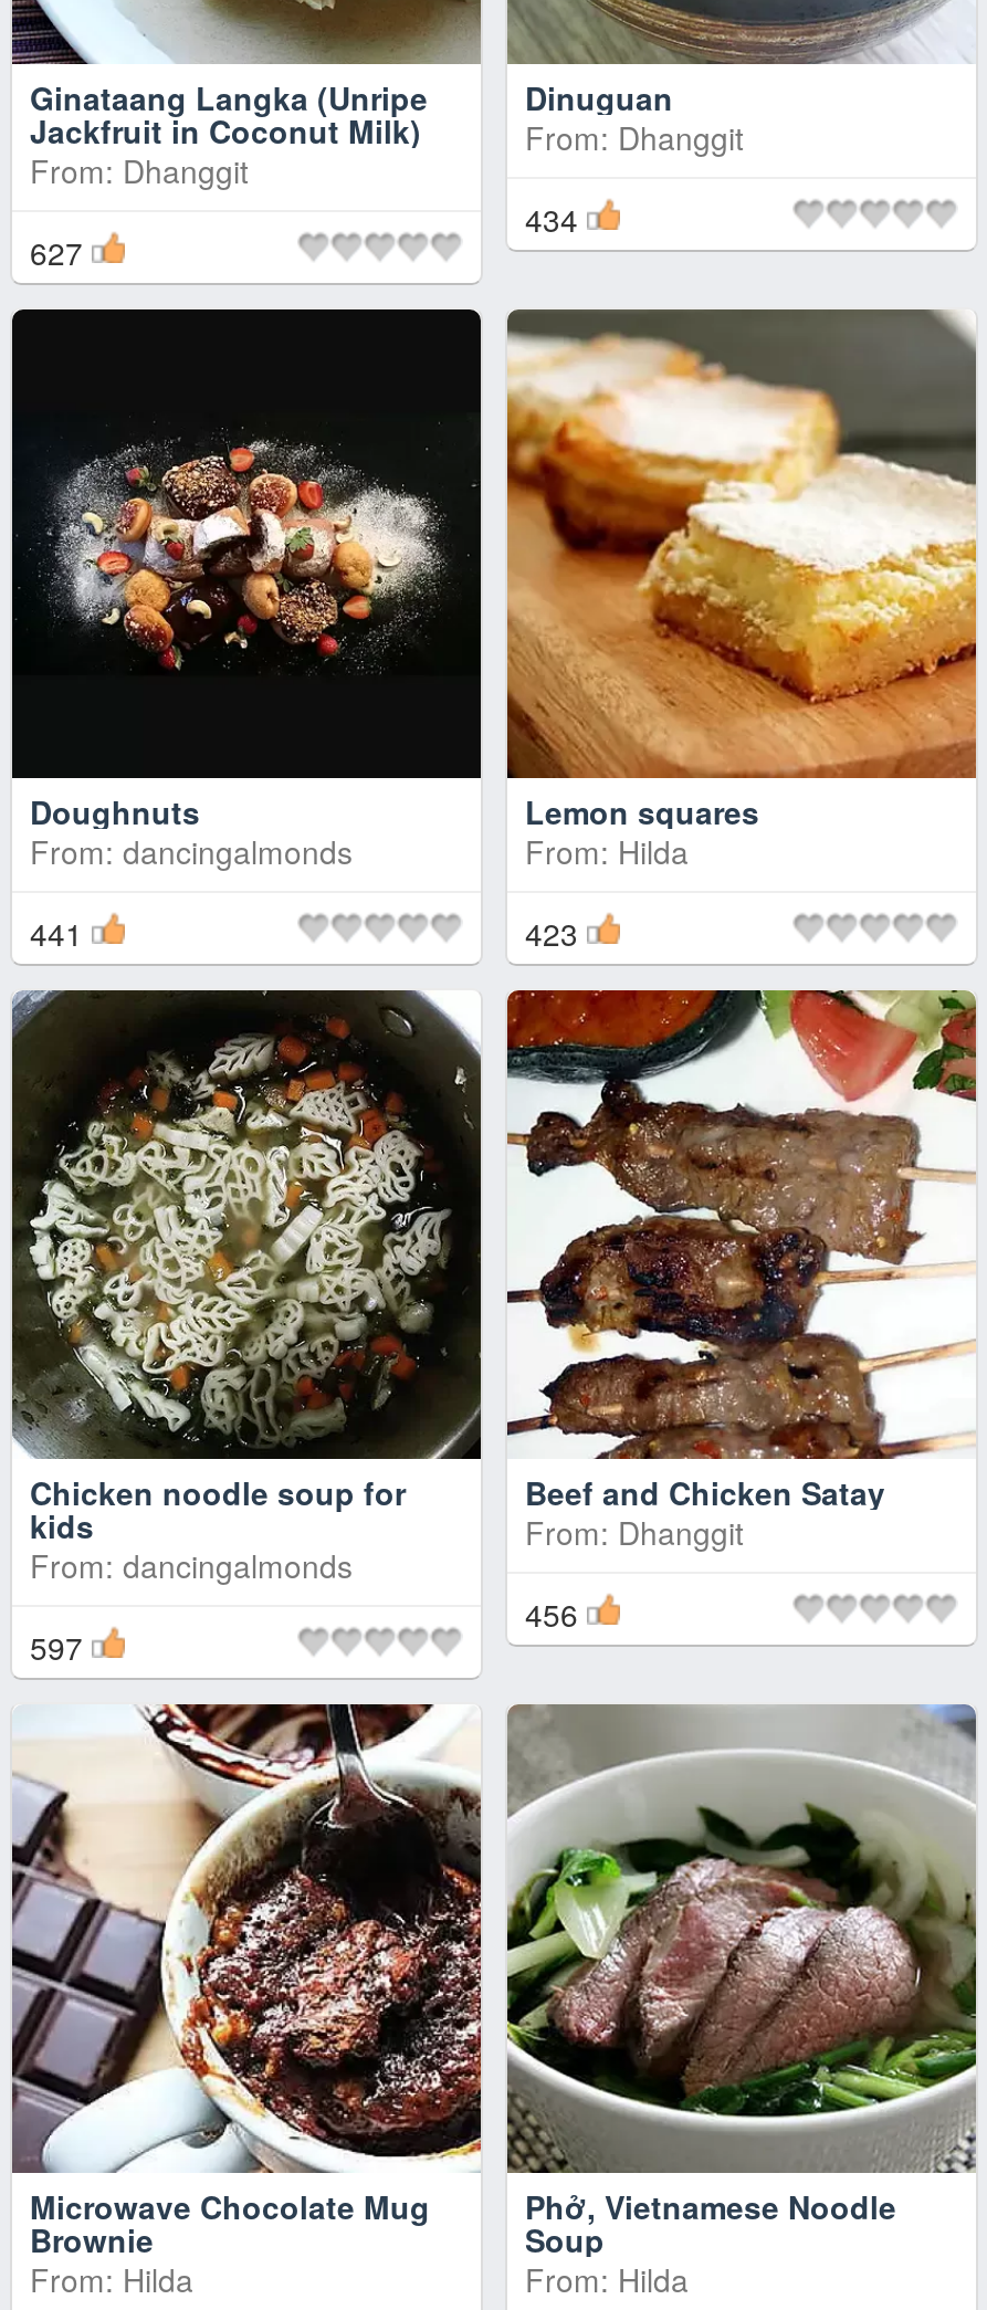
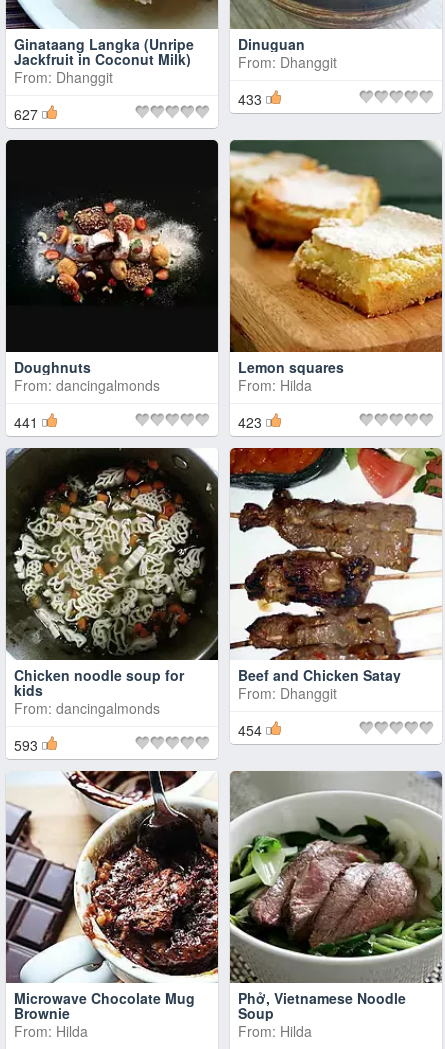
- 434
+ 433

- 456
+ 454

- 597
+ 593
